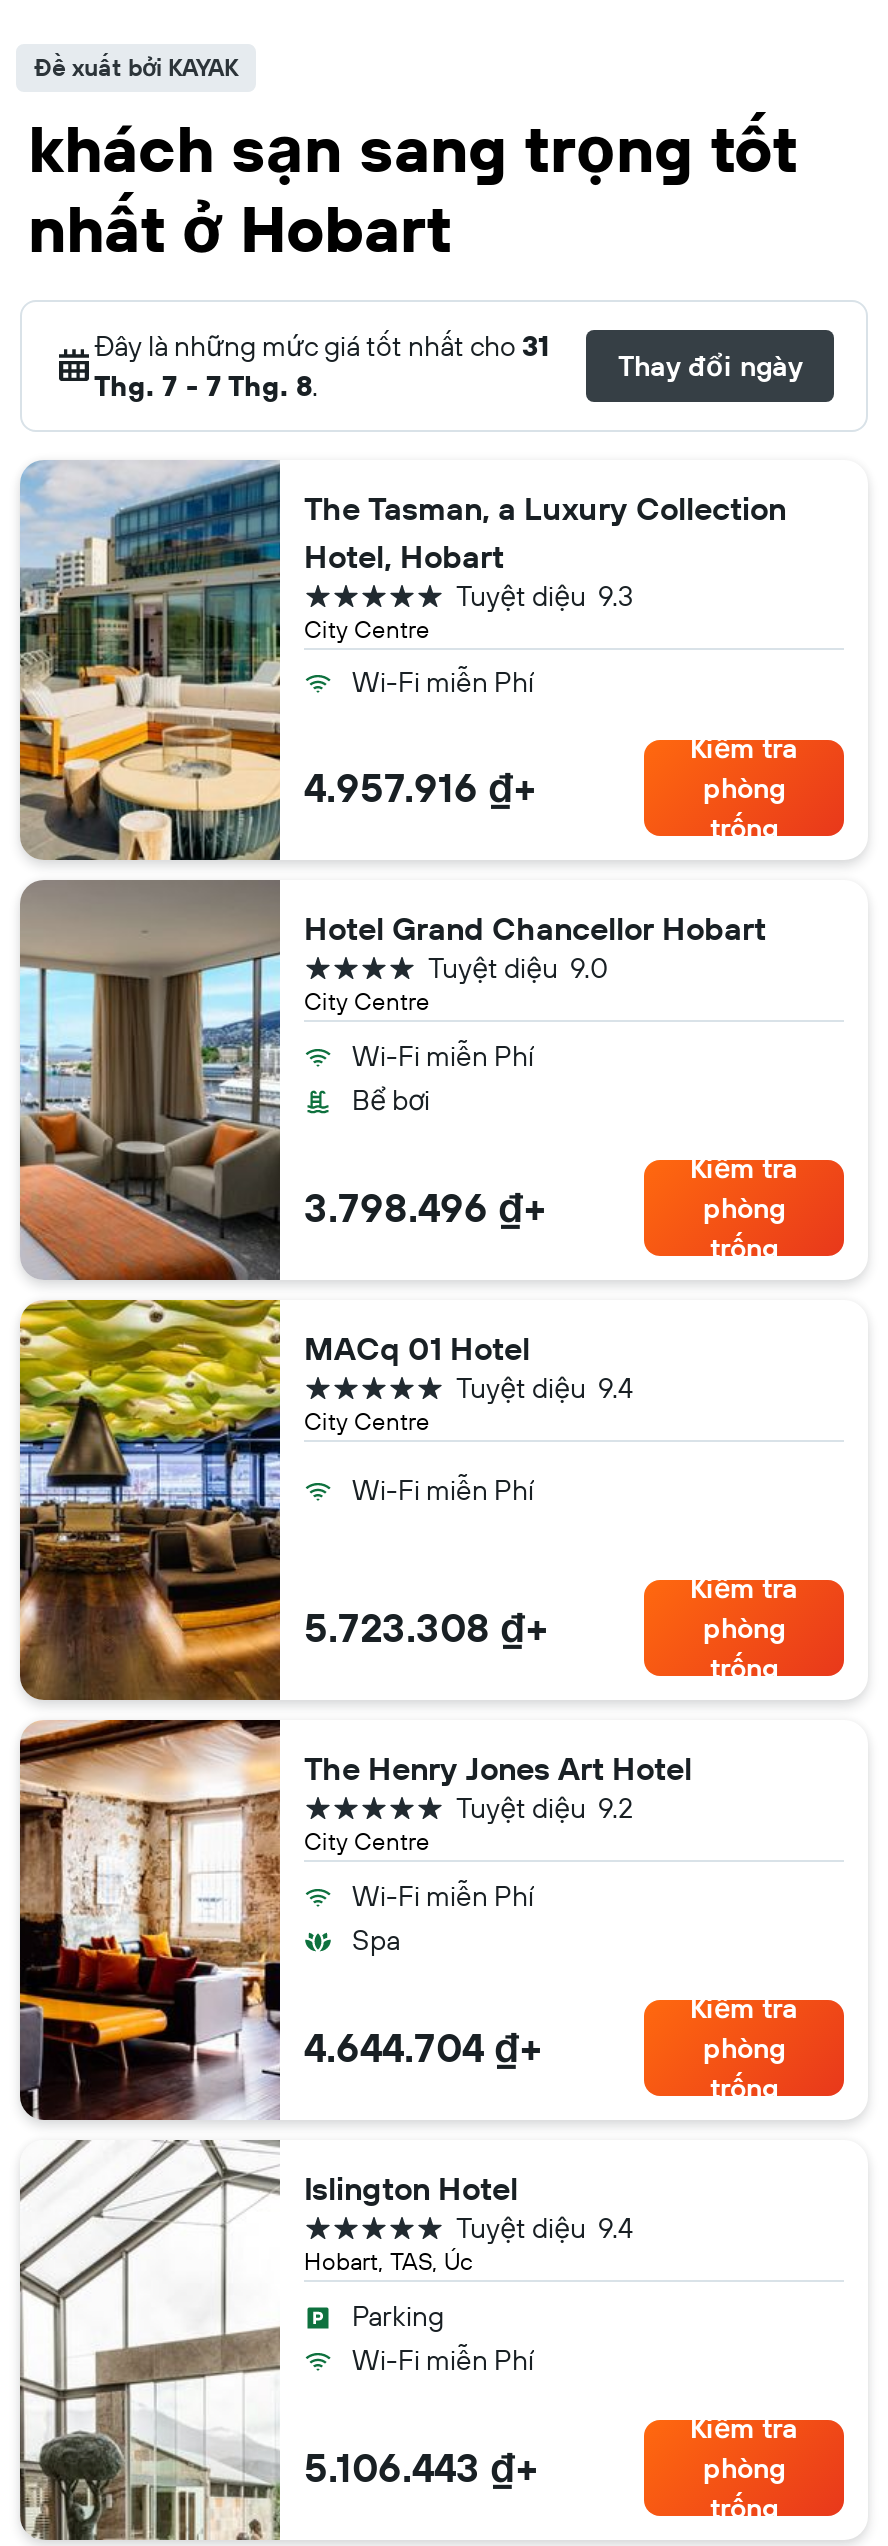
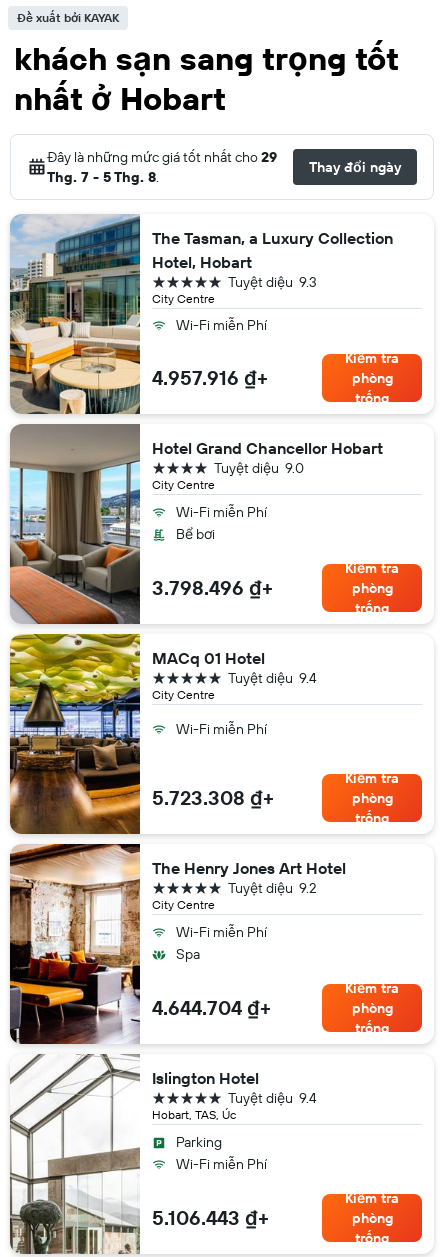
- Đây là những mức giá tốt nhất cho 31
+ Đây là những mức giá tốt nhất cho 29

- Thg. 7 - 7 Thg. 8.
+ Thg. 7 - 5 Thg. 8.
